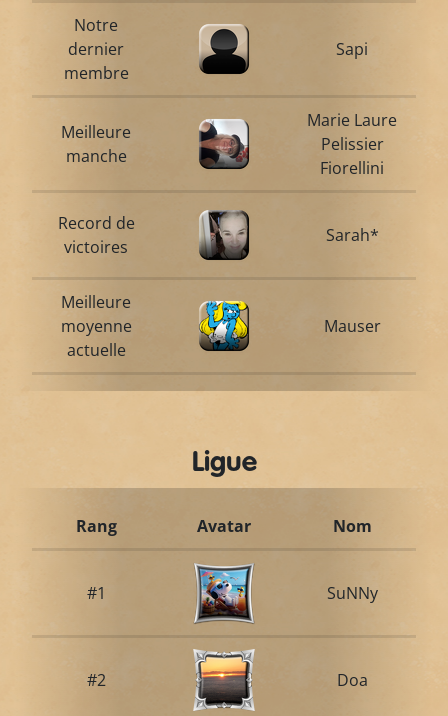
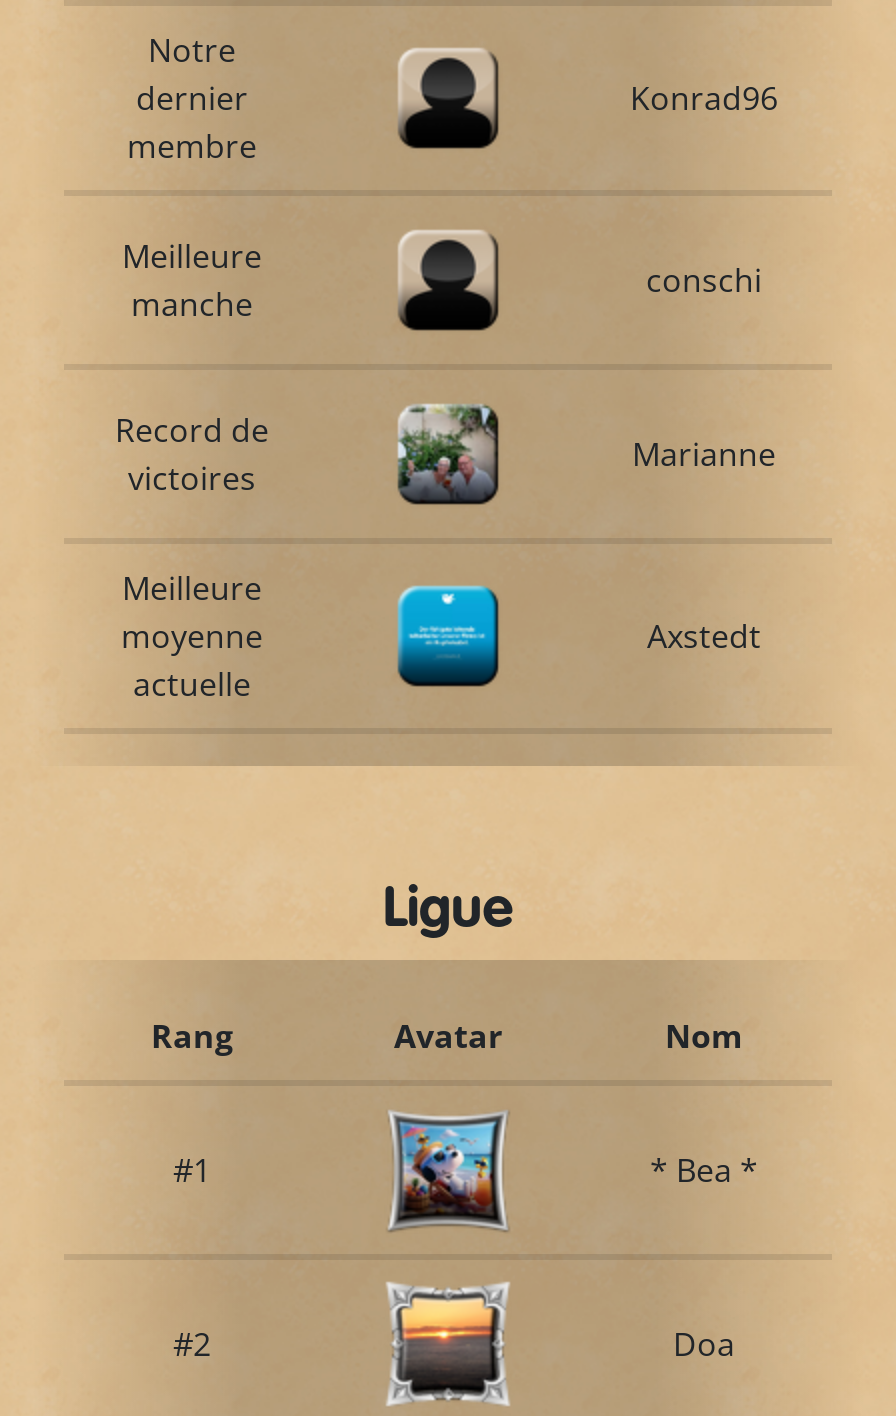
- Sapi
+ Konrad96

- Marie Laure
- Pelissier
- Fiorellini
+ conschi

- [image]
+ [image]

- [image]
+ [image]

- Sarah*
+ Marianne

- [image]
+ [image]

- Mauser
+ Axstedt

- SuNNy
+ * Bea *
